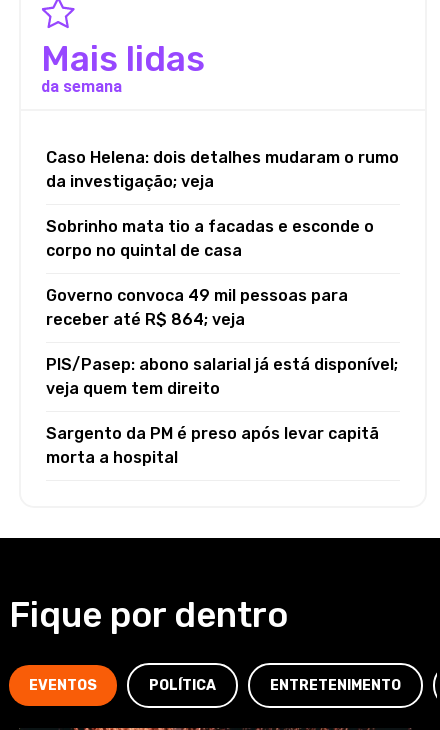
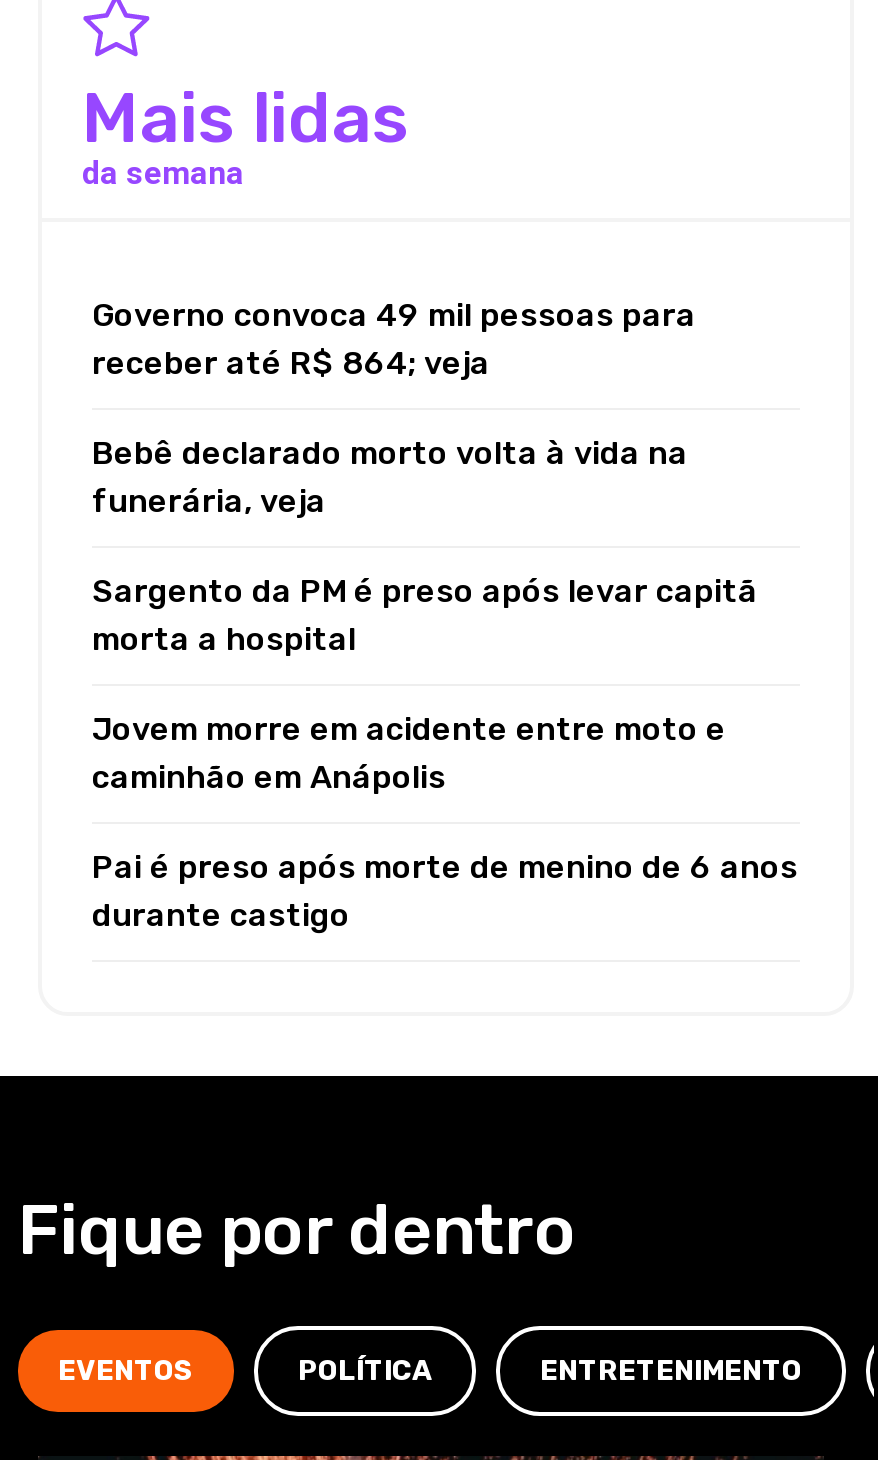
- Caso Helena: dois detalhes mudaram o rumo
- da investigação; veja
- Sobrinho mata tio a facadas e esconde o
- corpo no quintal de casa

moved up: Governo convoca 49 mil pessoas para | receber até R$ 864; veja

- PIS/Pasep: abono salarial já está disponível;
- veja quem tem direito
+ Bebê declarado morto volta à vida na
+ funerária, veja

moved up: Sargento da PM é preso após levar capitã | morta a hospital

+ Jovem morre em acidente entre moto e
+ caminhão em Anápolis
+ Pai é preso após morte de menino de 6 anos
+ durante castigo
